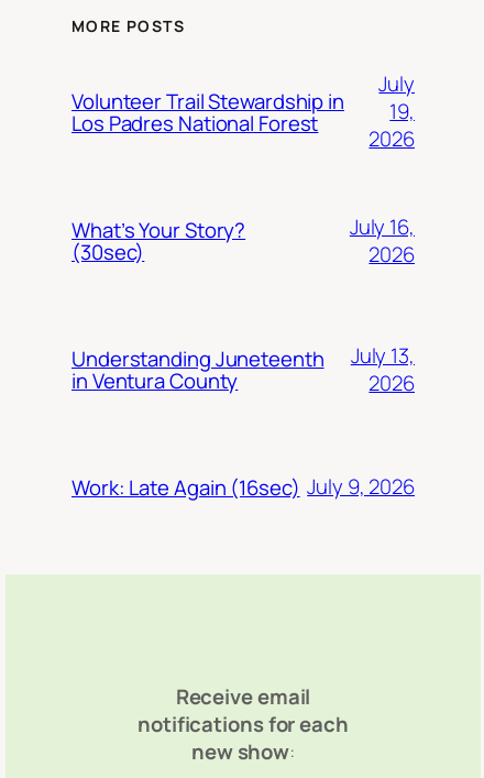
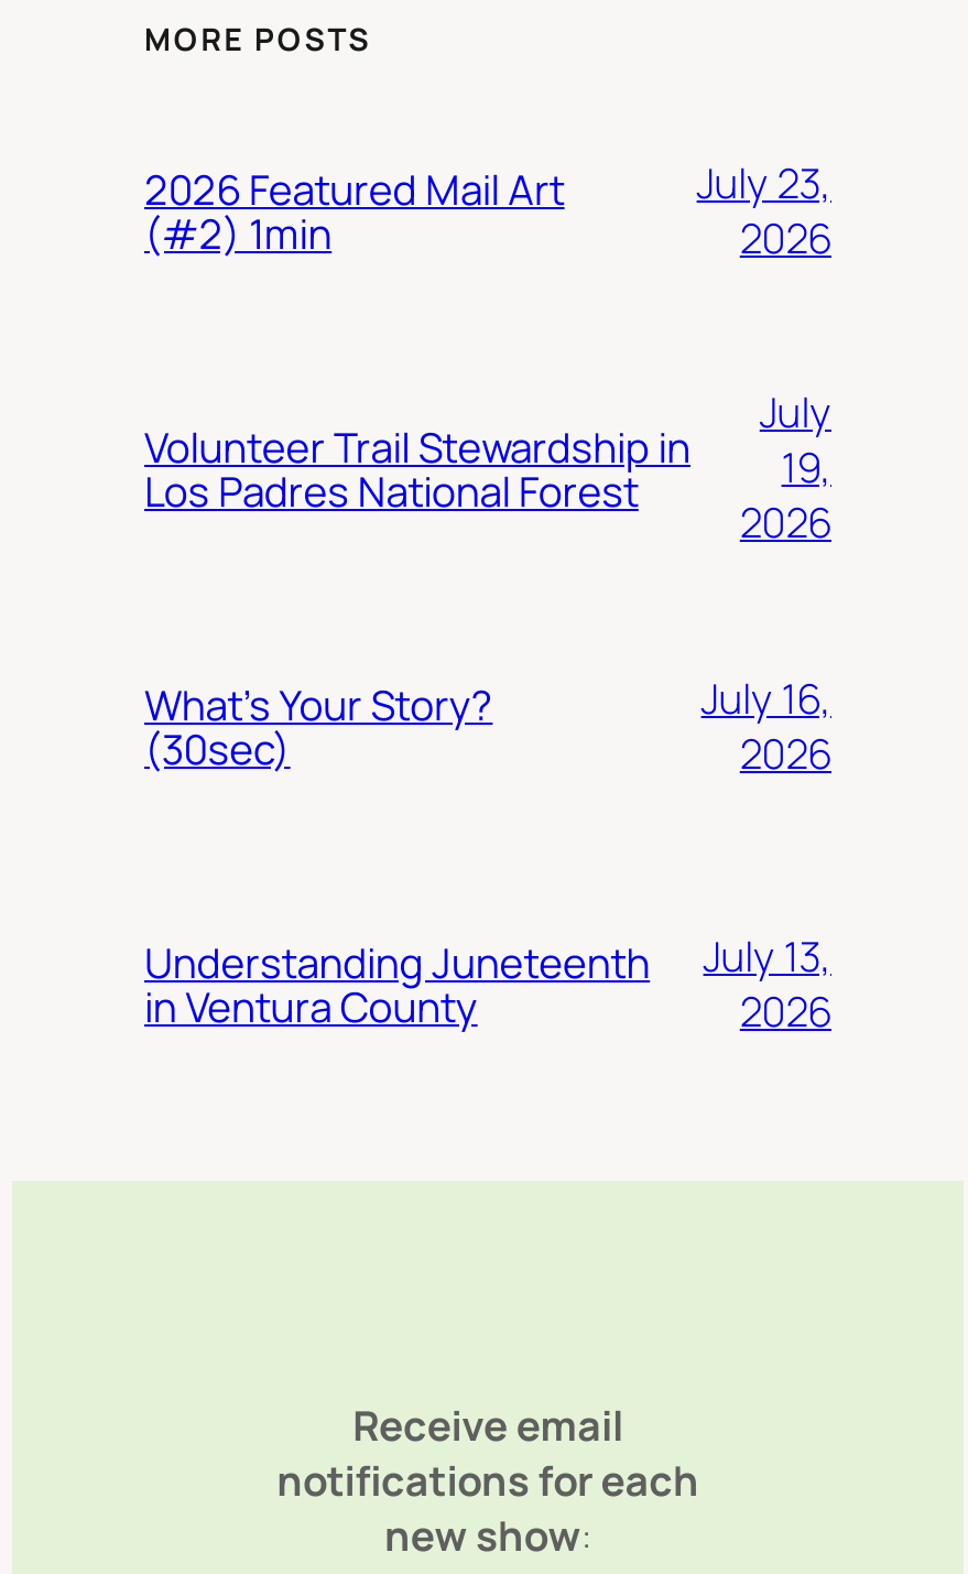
+ 2026 Featured Mail Art
+ (#2) 1min

+ July 23,
+ 2026

moved down: Volunteer Trail Stewardship in | Los Padres National Forest | July | ... | July 13, | 2026

- Work: Late Again (16sec) July 9, 2026
